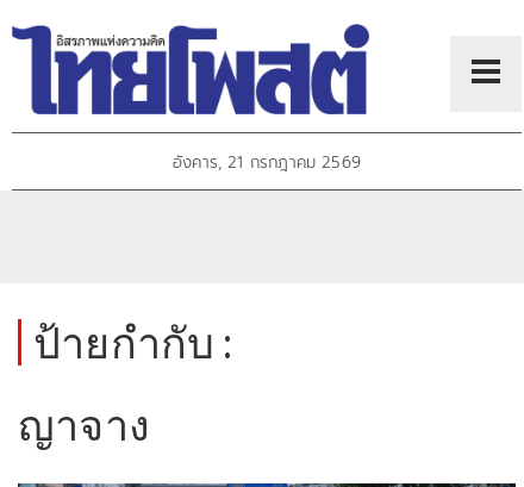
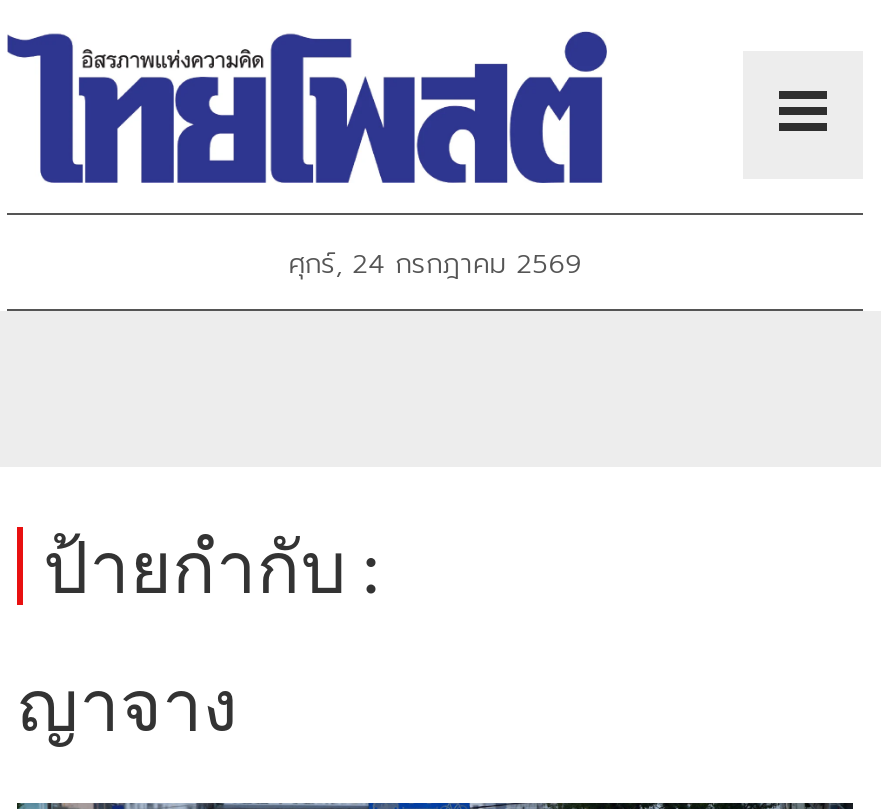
- อังคาร, 21 กรกฎาคม 2569
+ ศุกร์, 24 กรกฎาคม 2569
